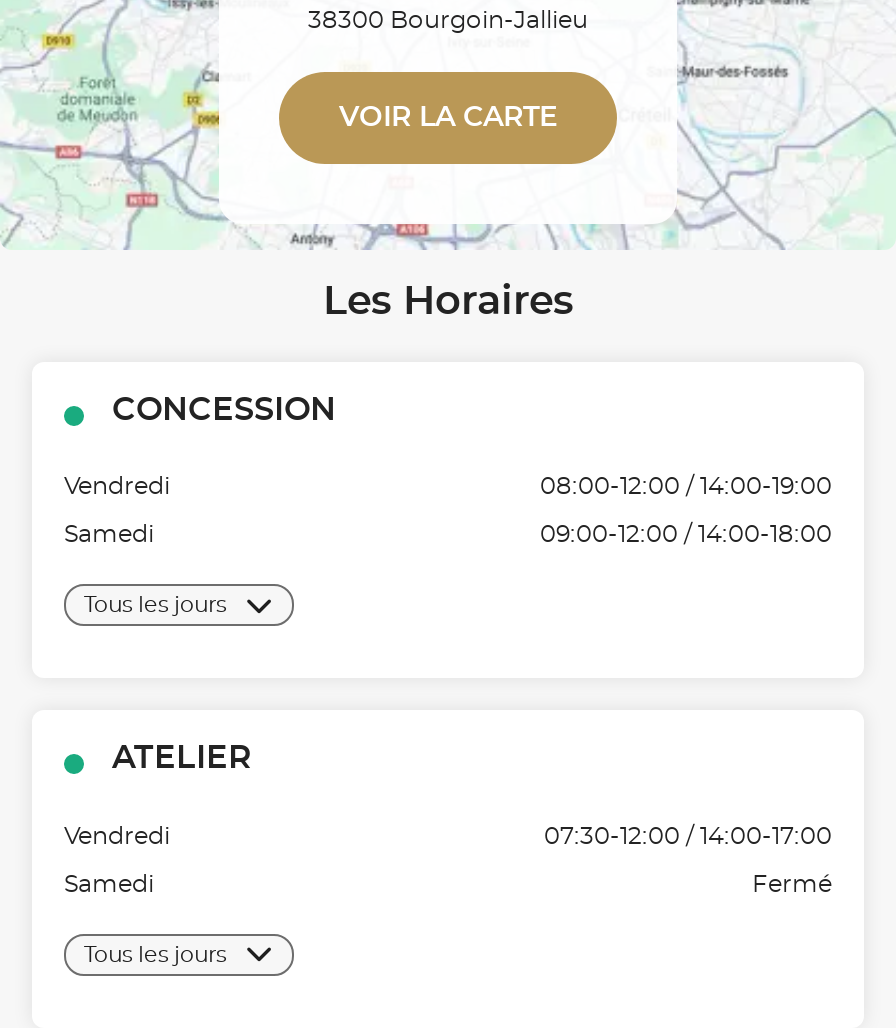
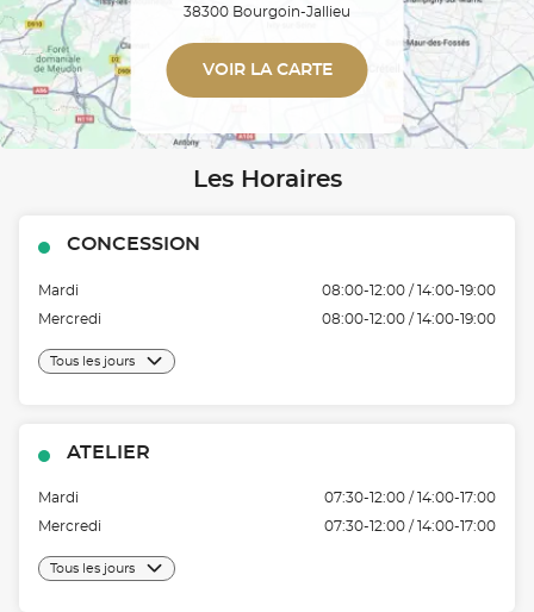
- Vendredi
+ Mardi

- Samedi
- 09:00-12:00 / 14:00-18:00
+ Mercredi
+ 08:00-12:00 / 14:00-19:00

- Vendredi
+ Mardi

- Samedi
- Fermé
+ Mercredi
+ 07:30-12:00 / 14:00-17:00
